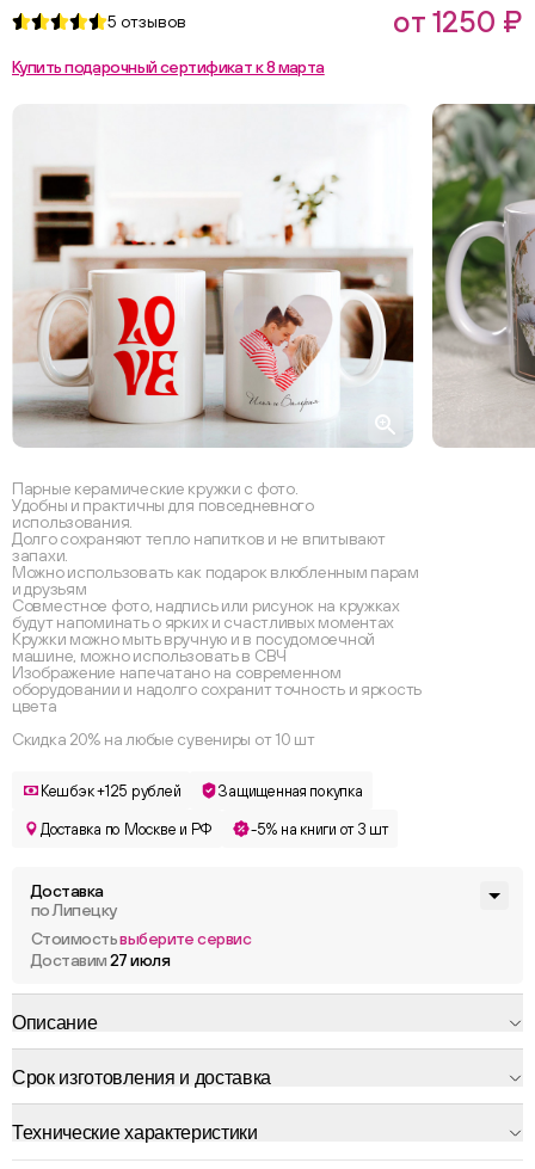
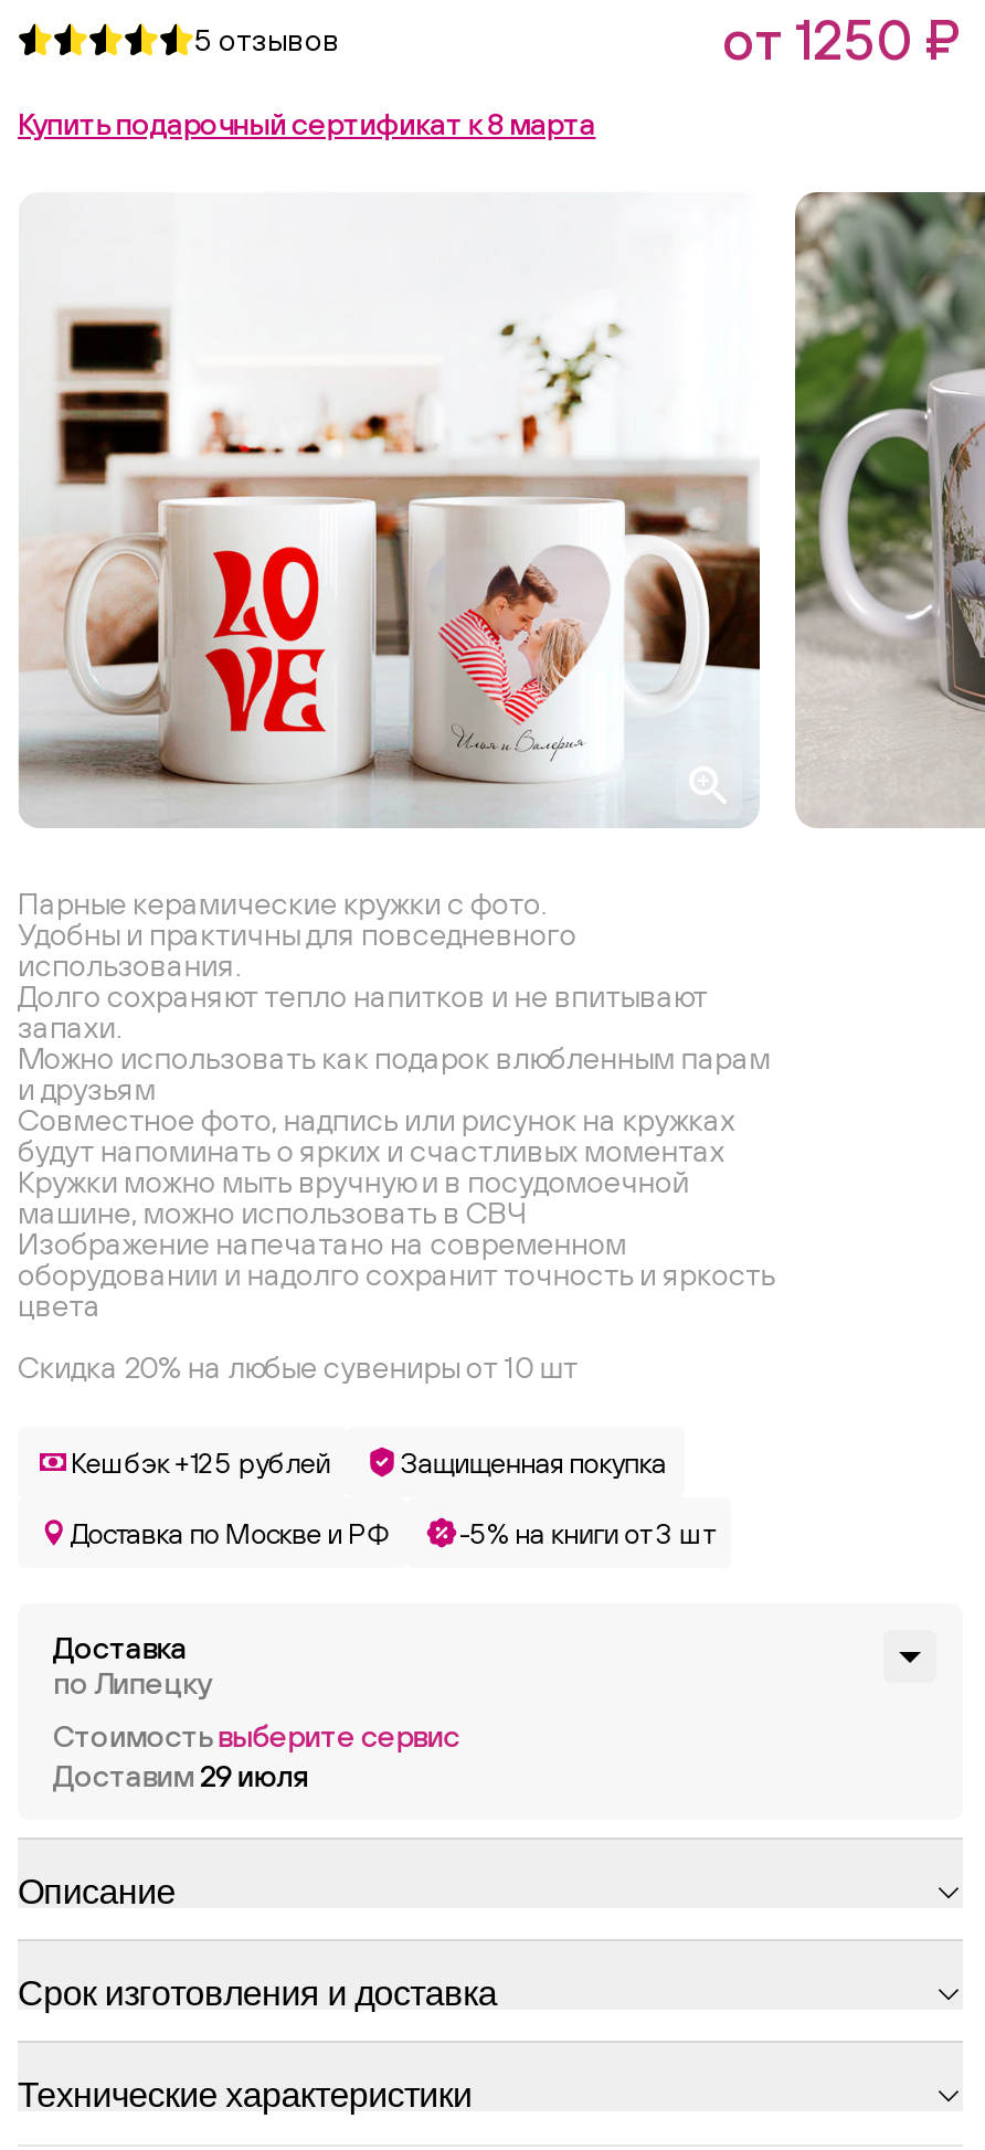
- Доставим 27 июля
+ Доставим 29 июля
